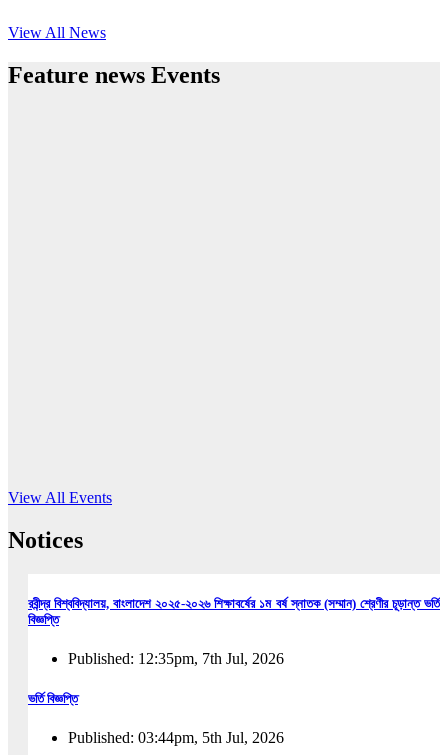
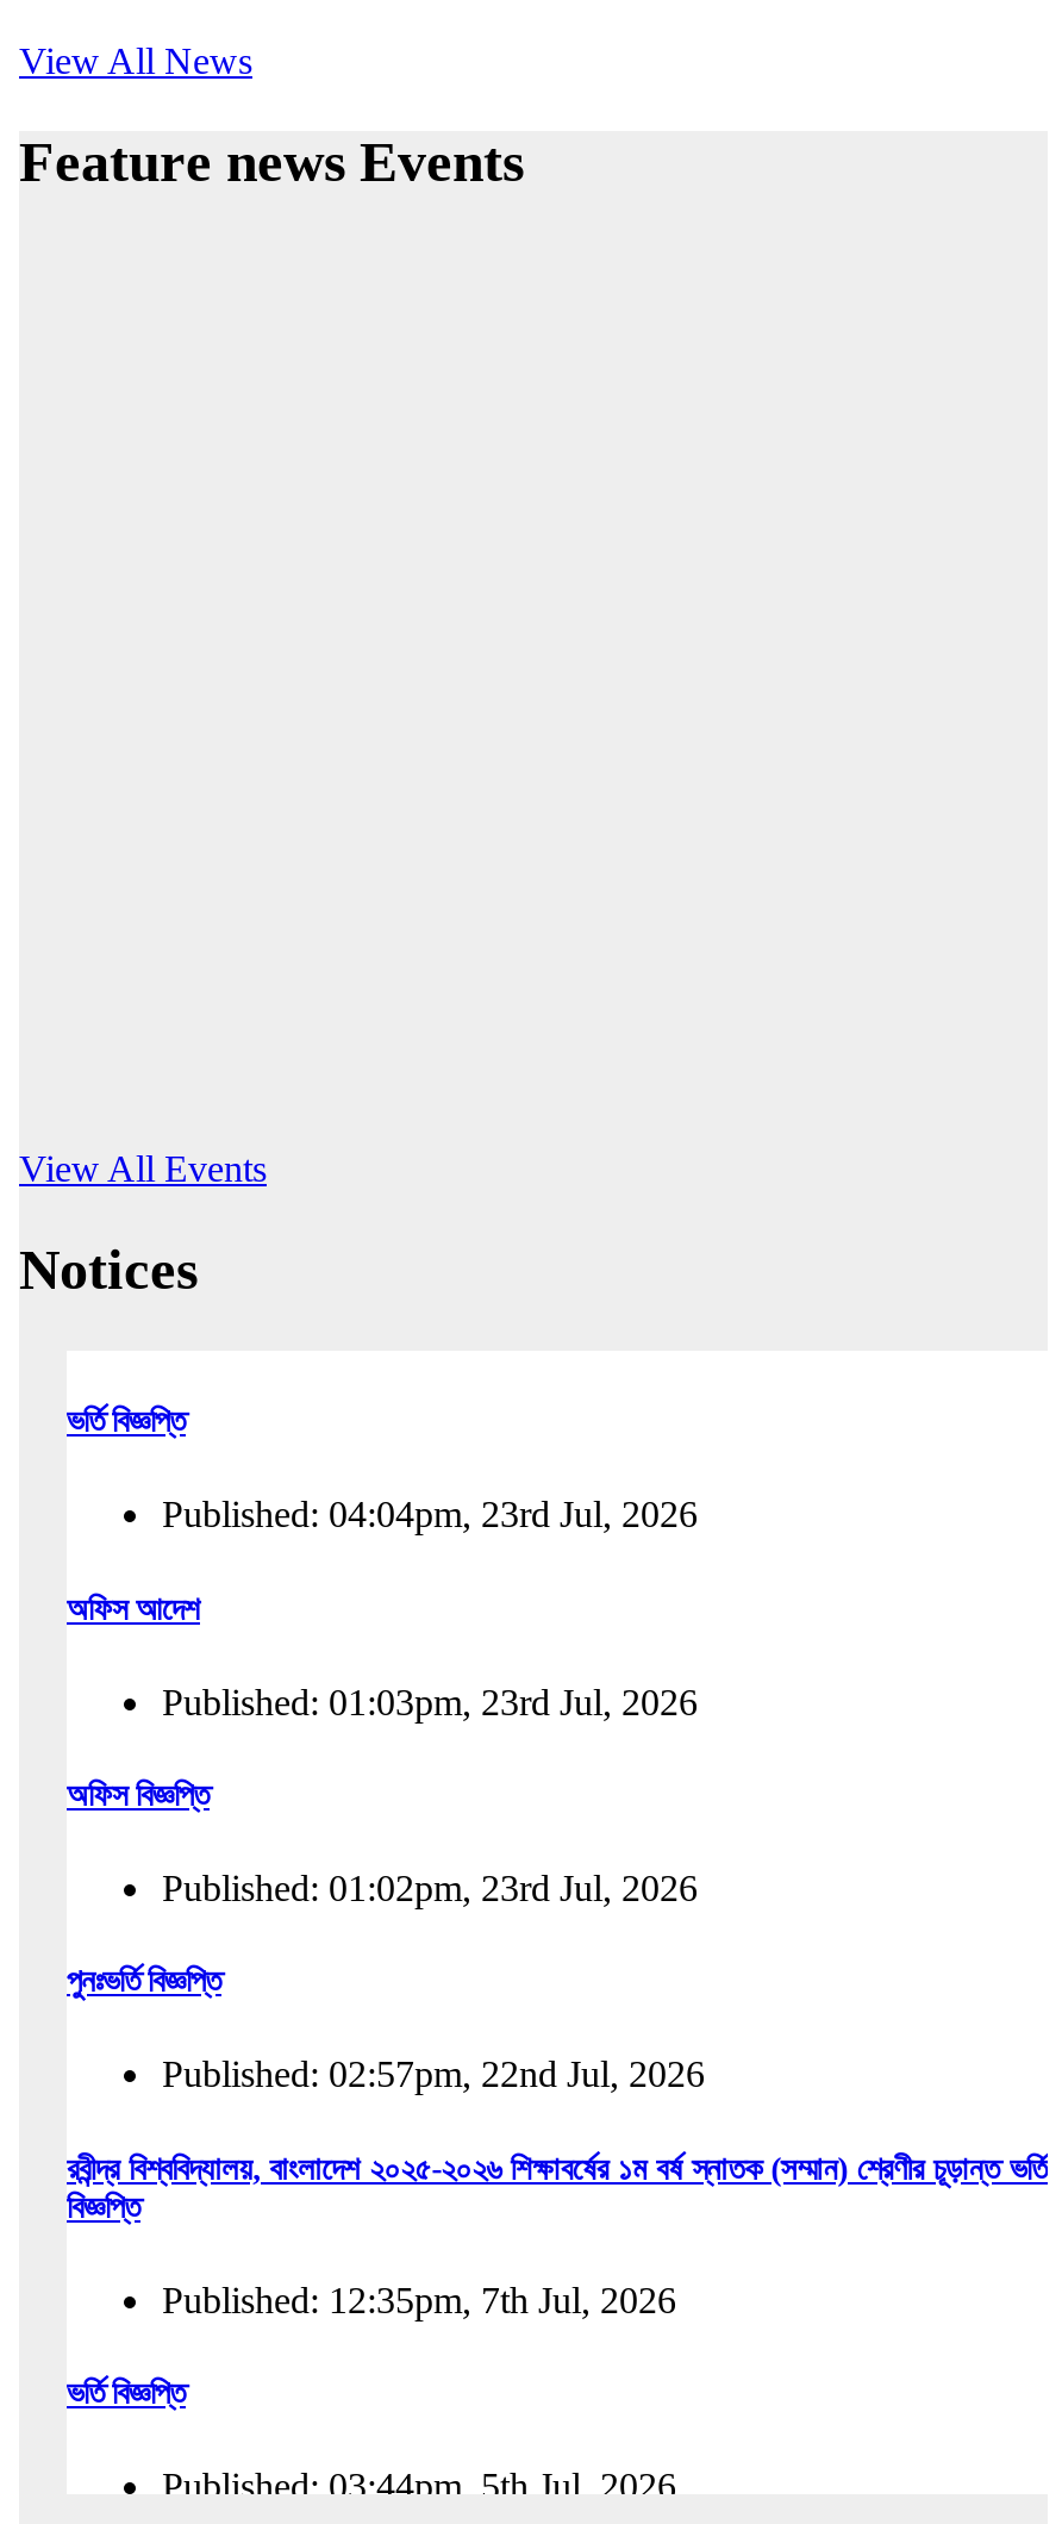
+ ভর্তি বিজ্ঞপ্তি
+ Published: 04:04pm, 23rd Jul, 2026
+ অফিস আদেশ
+ Published: 01:03pm, 23rd Jul, 2026
+ অফিস বিজ্ঞপ্তি
+ Published: 01:02pm, 23rd Jul, 2026
+ পুনঃভর্তি বিজ্ঞপ্তি
+ Published: 02:57pm, 22nd Jul, 2026
